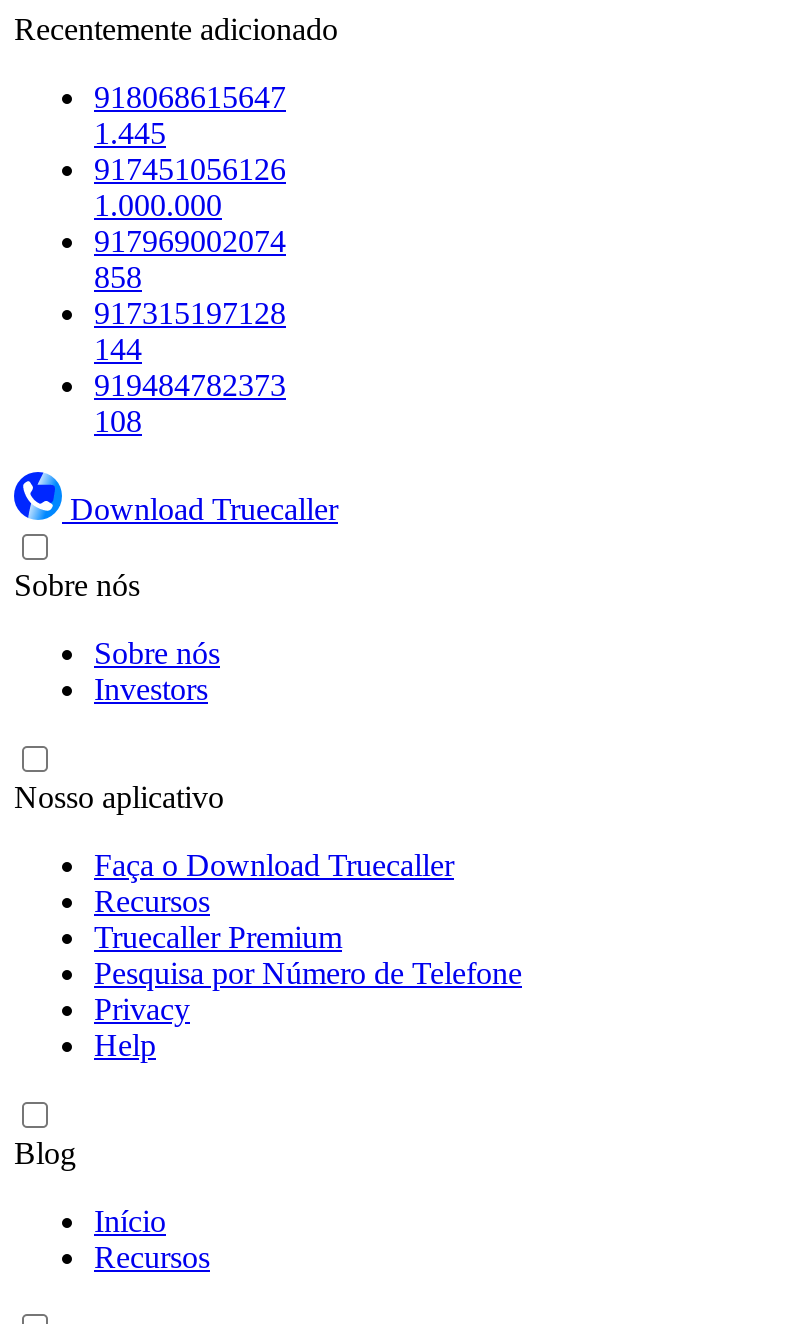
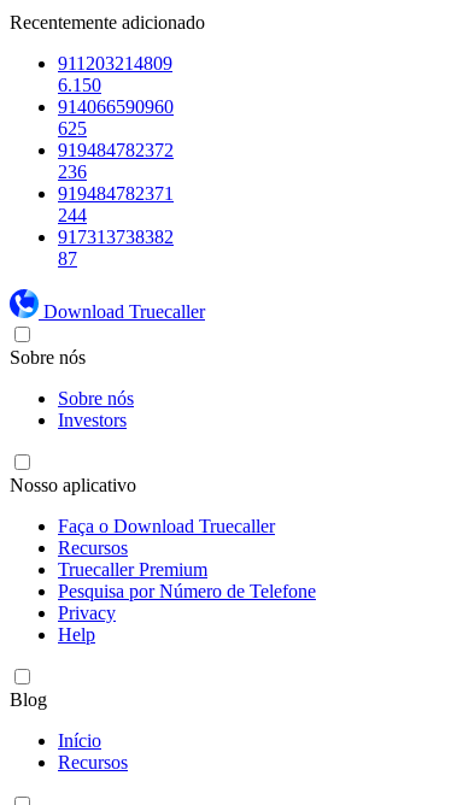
- 918068615647
+ 911203214809

- 1.445
+ 6.150

- 917451056126
+ 914066590960

- 1.000.000
+ 625

- 917969002074
+ 919484782372

- 858
+ 236

- 917315197128
+ 919484782371

- 144
+ 244

- 919484782373
+ 917313738382

- 108
+ 87
